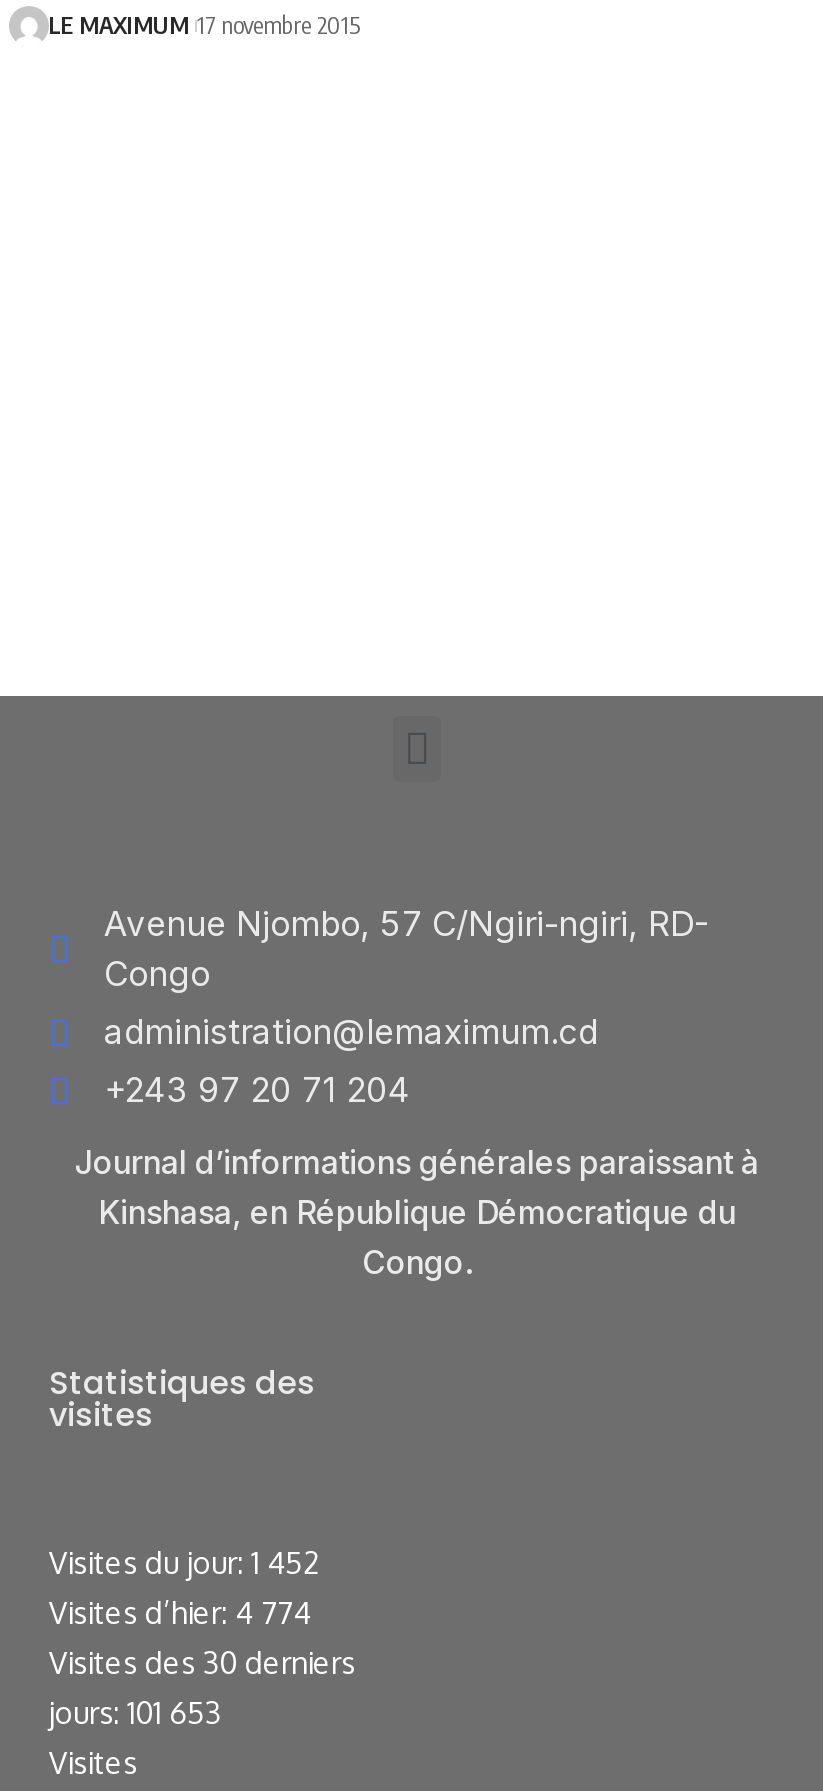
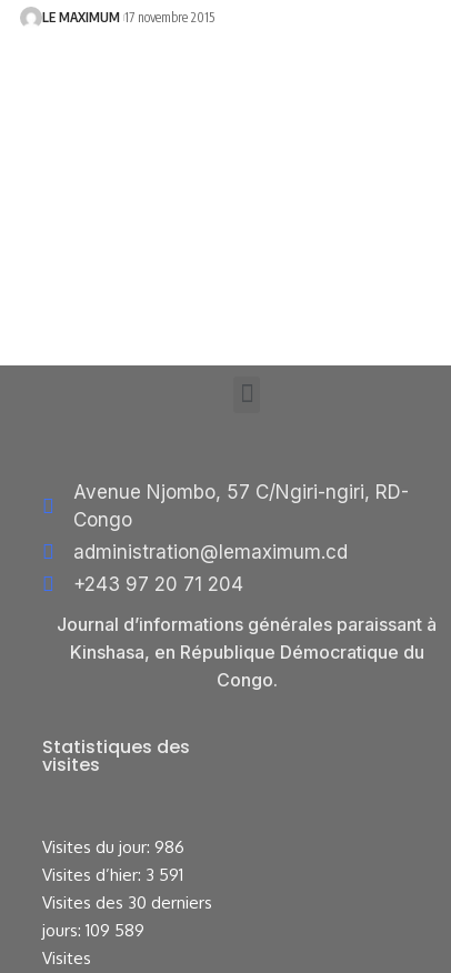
- Visites du jour: 1 452
+ Visites du jour: 986

- Visites d’hier: 4 774
+ Visites d’hier: 3 591

- jours: 101 653
+ jours: 109 589
